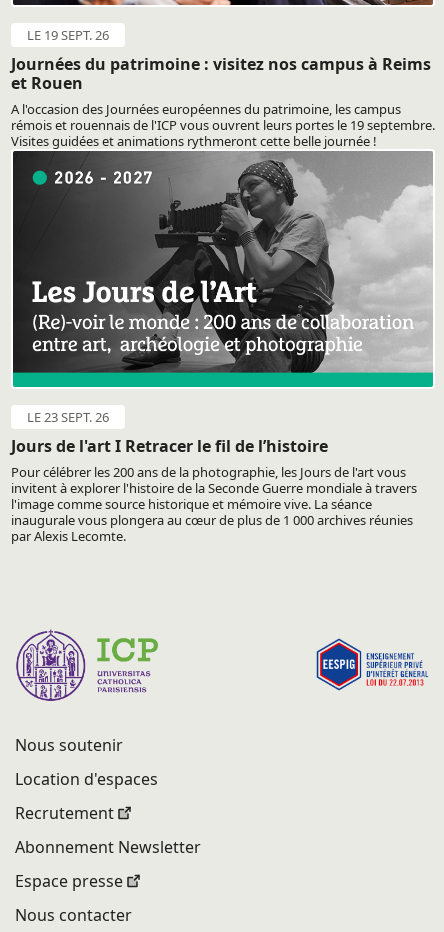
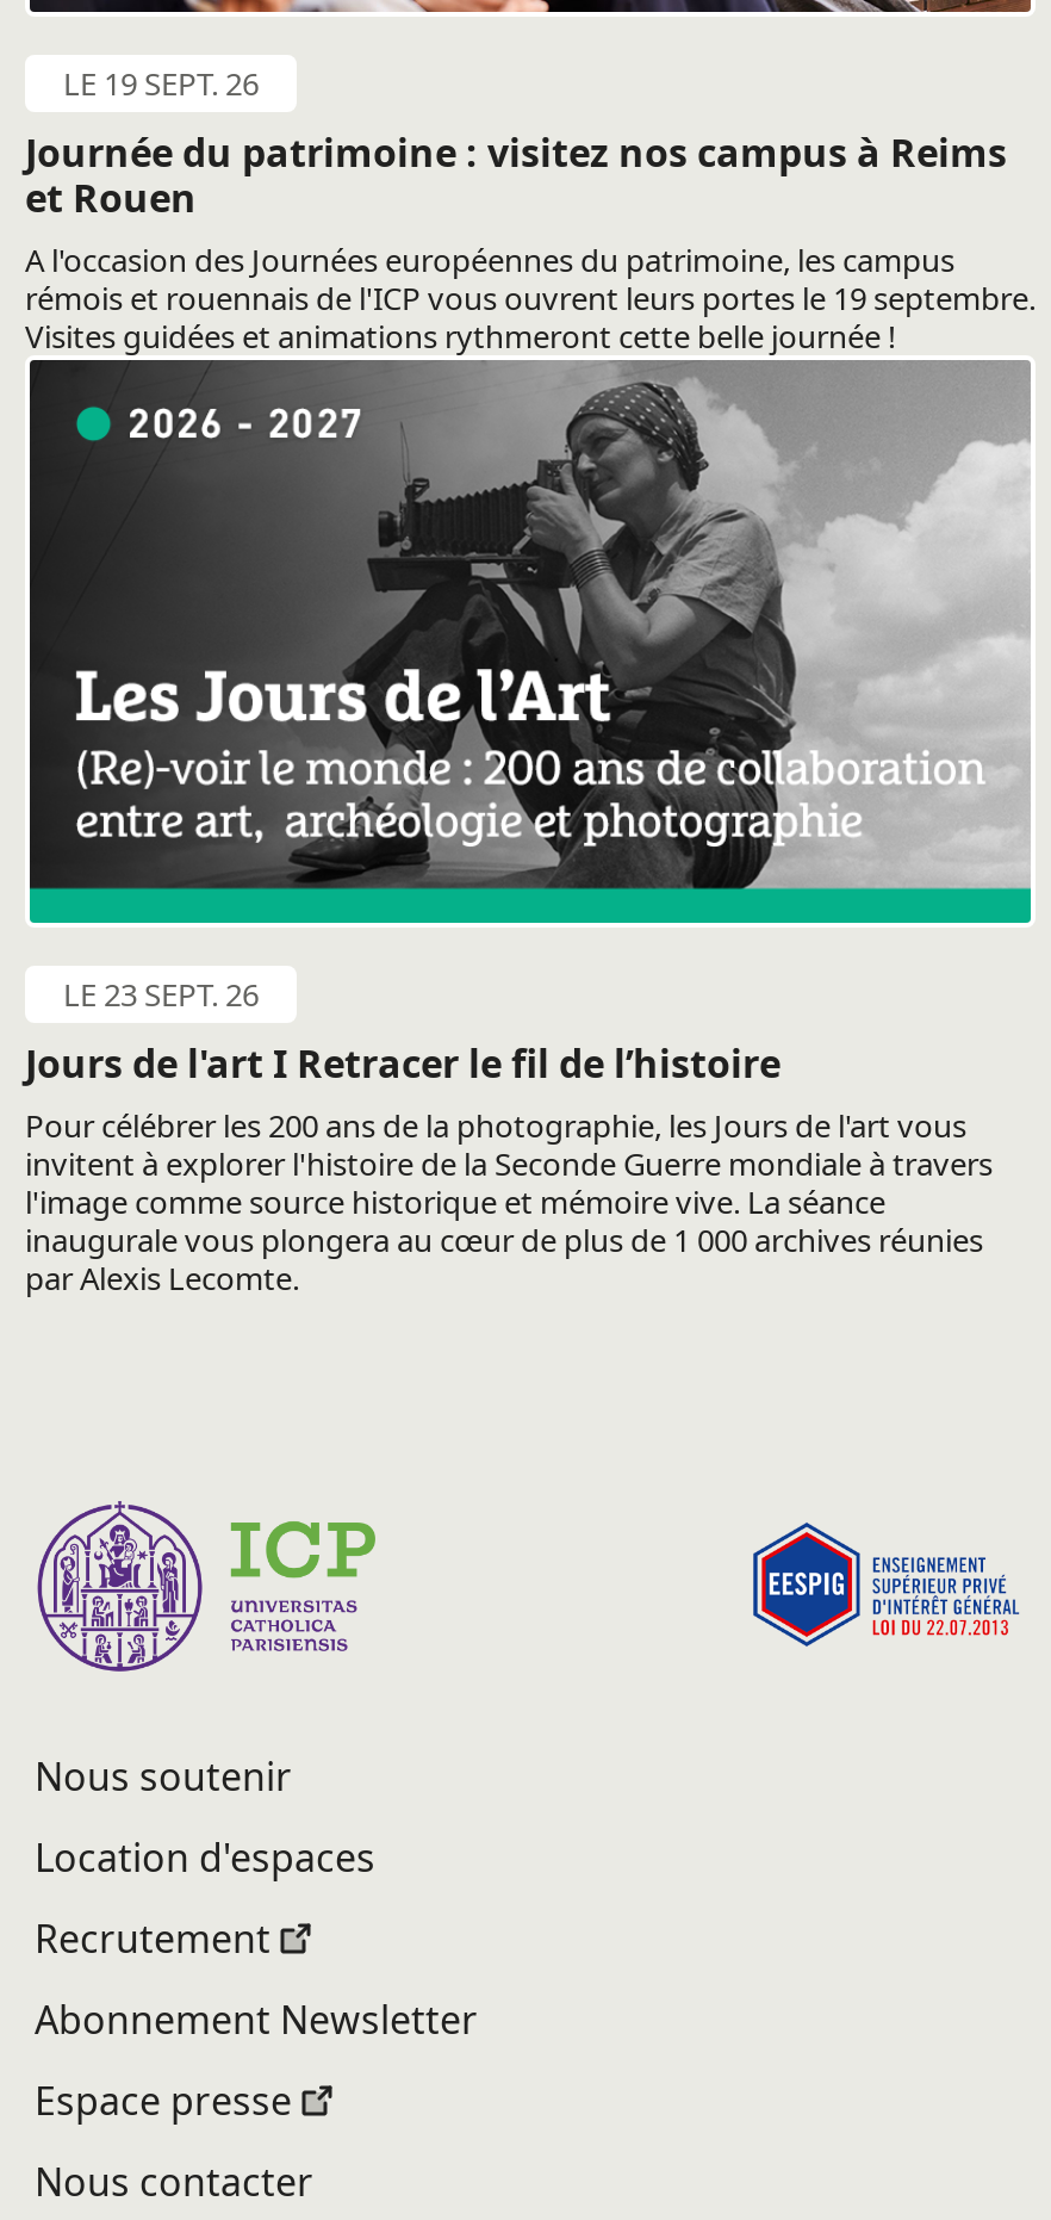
- Journées du patrimoine : visitez nos campus à Reims
+ Journée du patrimoine : visitez nos campus à Reims
